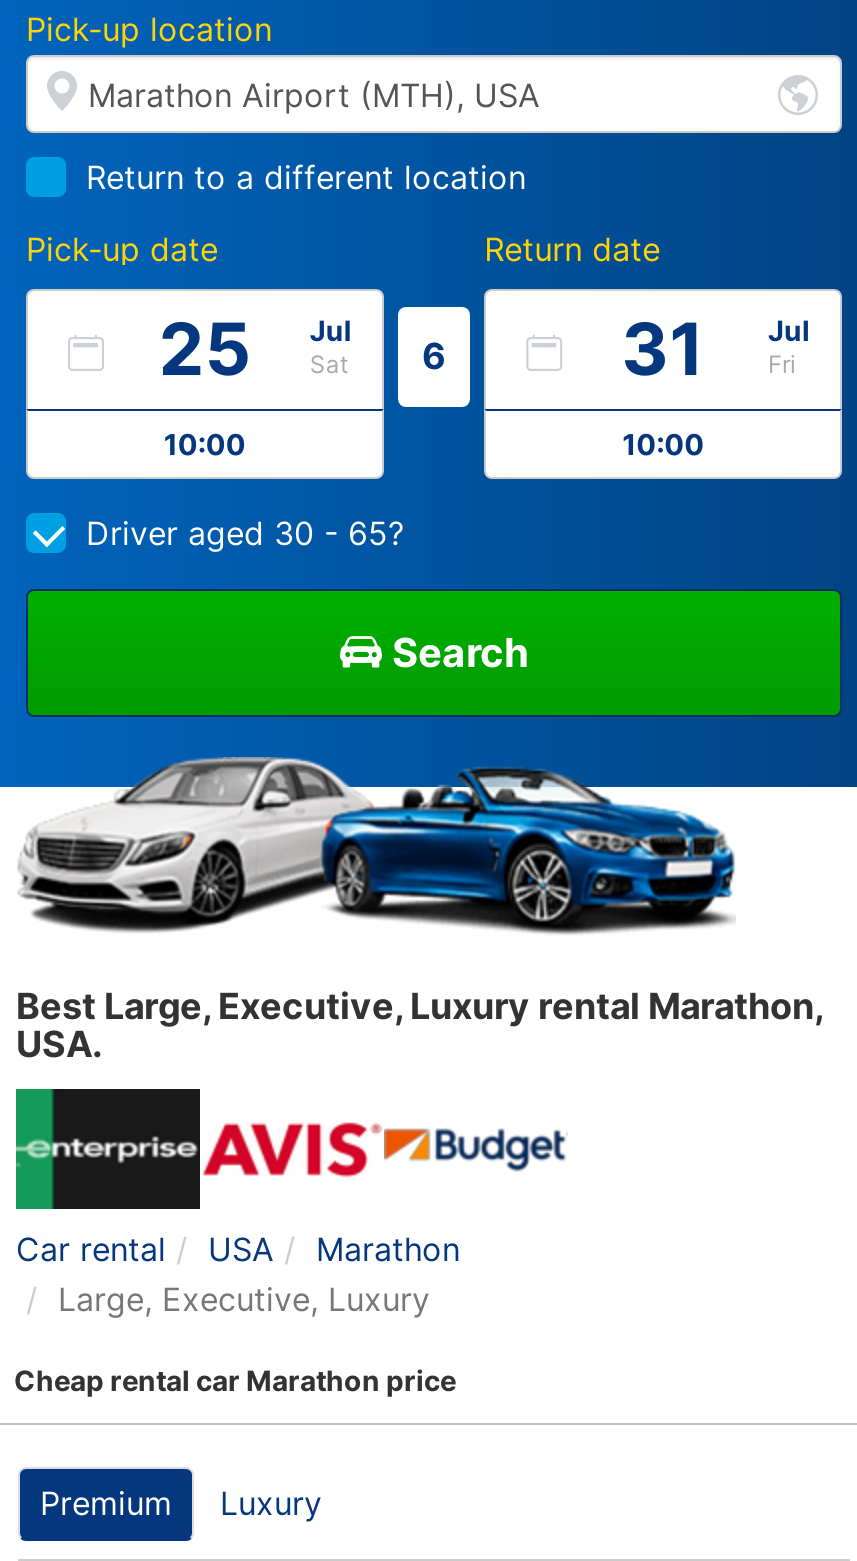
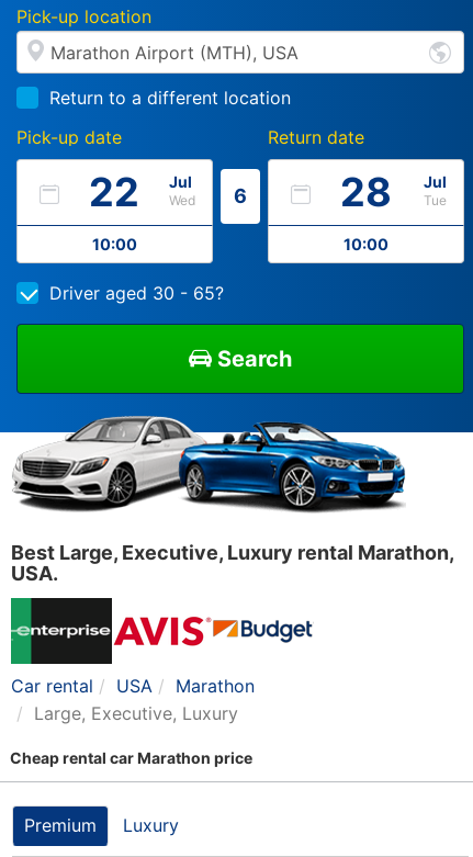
- 25
+ 22

- 31
+ 28

- Sat
+ Wed

- Fri
+ Tue
